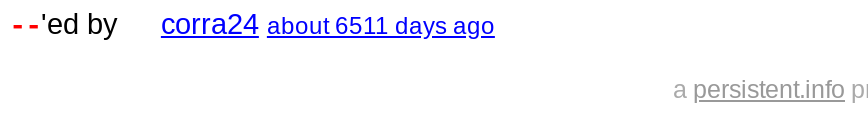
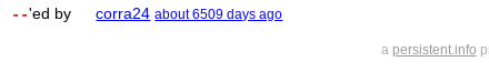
- corra24 about 6511 days ago
+ corra24 about 6509 days ago
